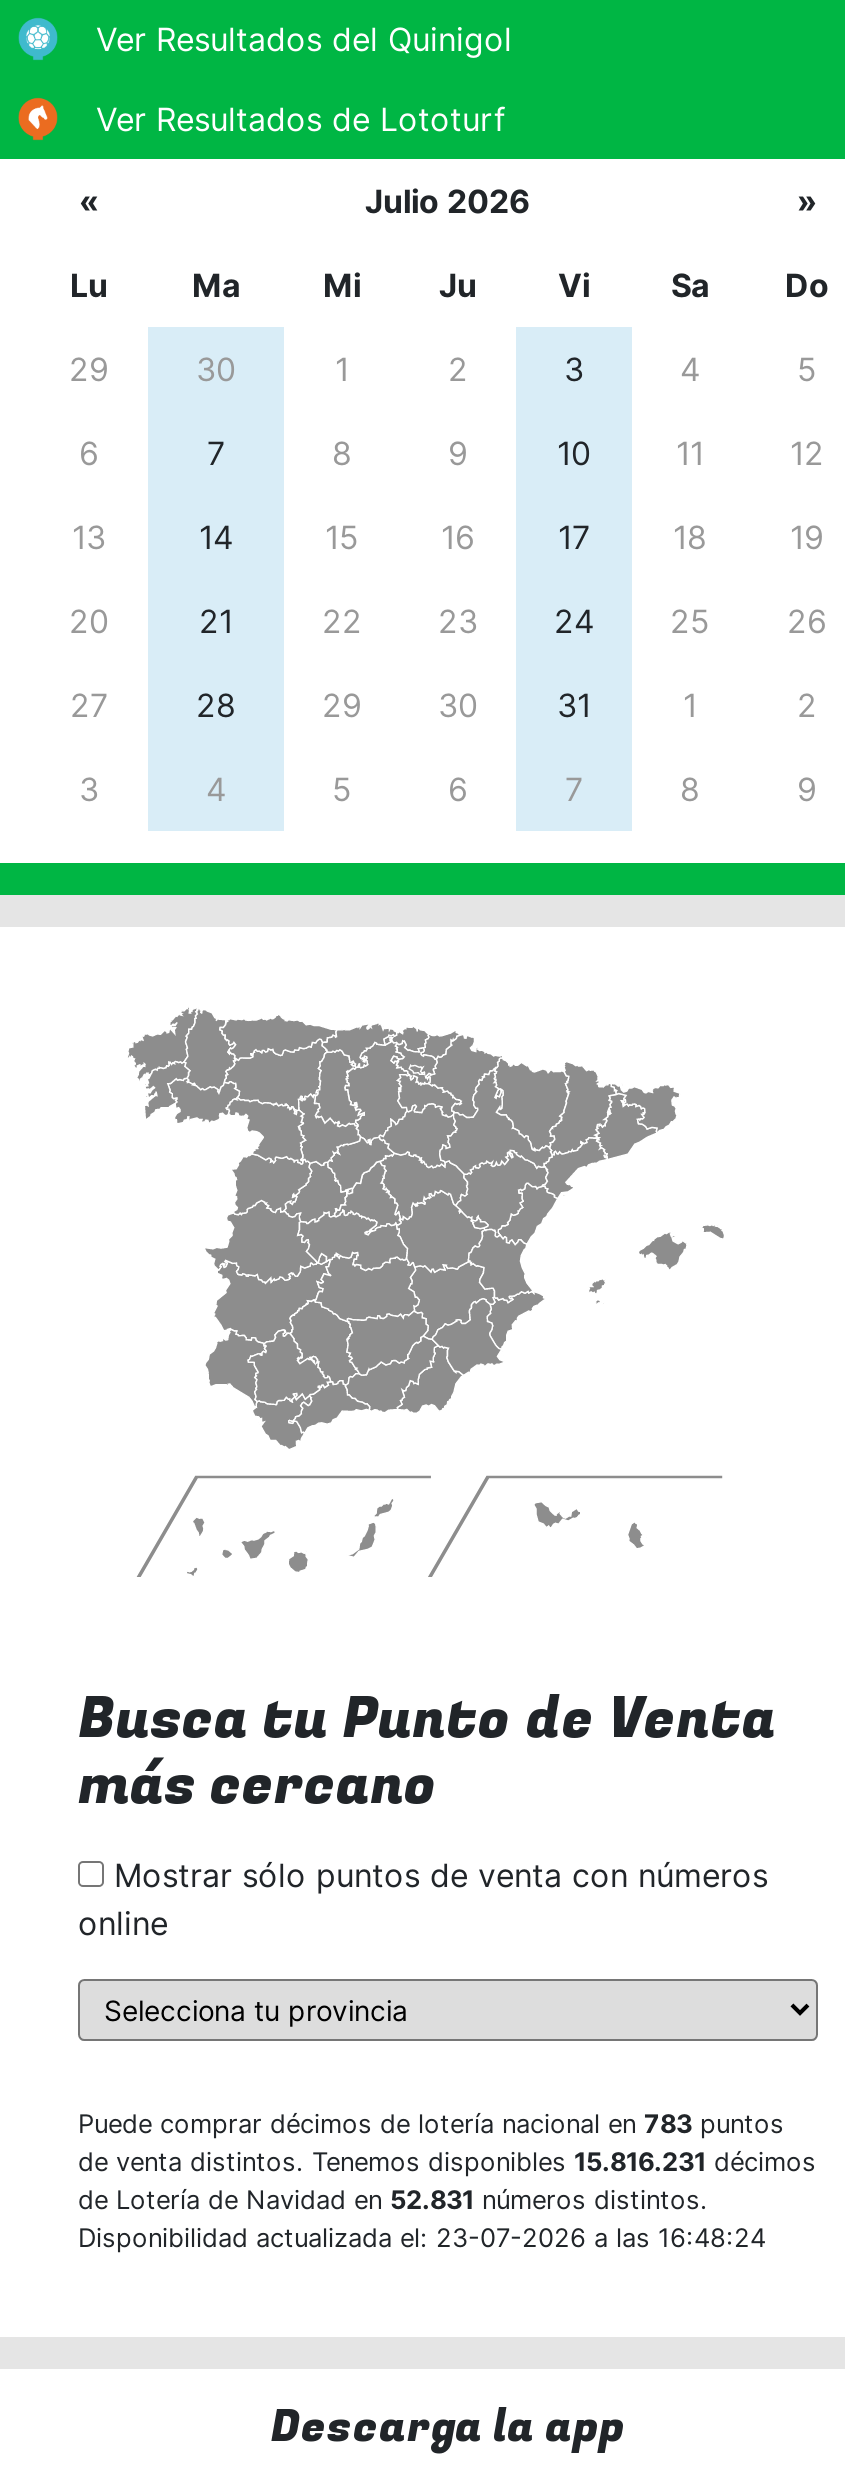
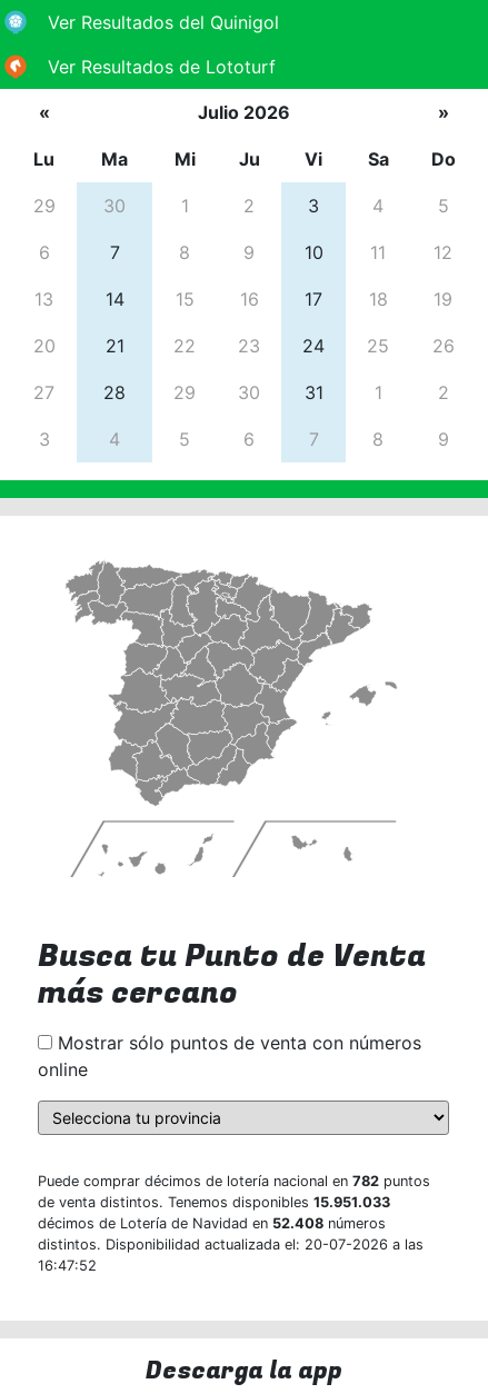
- Puede comprar décimos de lotería nacional en 783 puntos
- de venta distintos. Tenemos disponibles 15.816.231 décimos
- de Lotería de Navidad en 52.831 números distintos.
- Disponibilidad actualizada el: 23-07-2026 a las 16:48:24
+ Puede comprar décimos de lotería nacional en 782 puntos
+ de venta distintos. Tenemos disponibles 15.951.033
+ décimos de Lotería de Navidad en 52.408 números
+ distintos. Disponibilidad actualizada el: 20-07-2026 a las
+ 16:47:52
